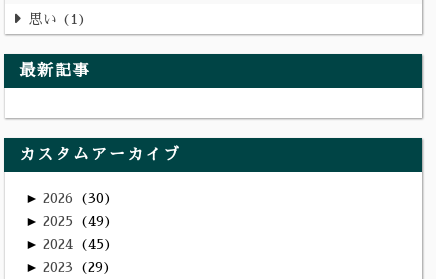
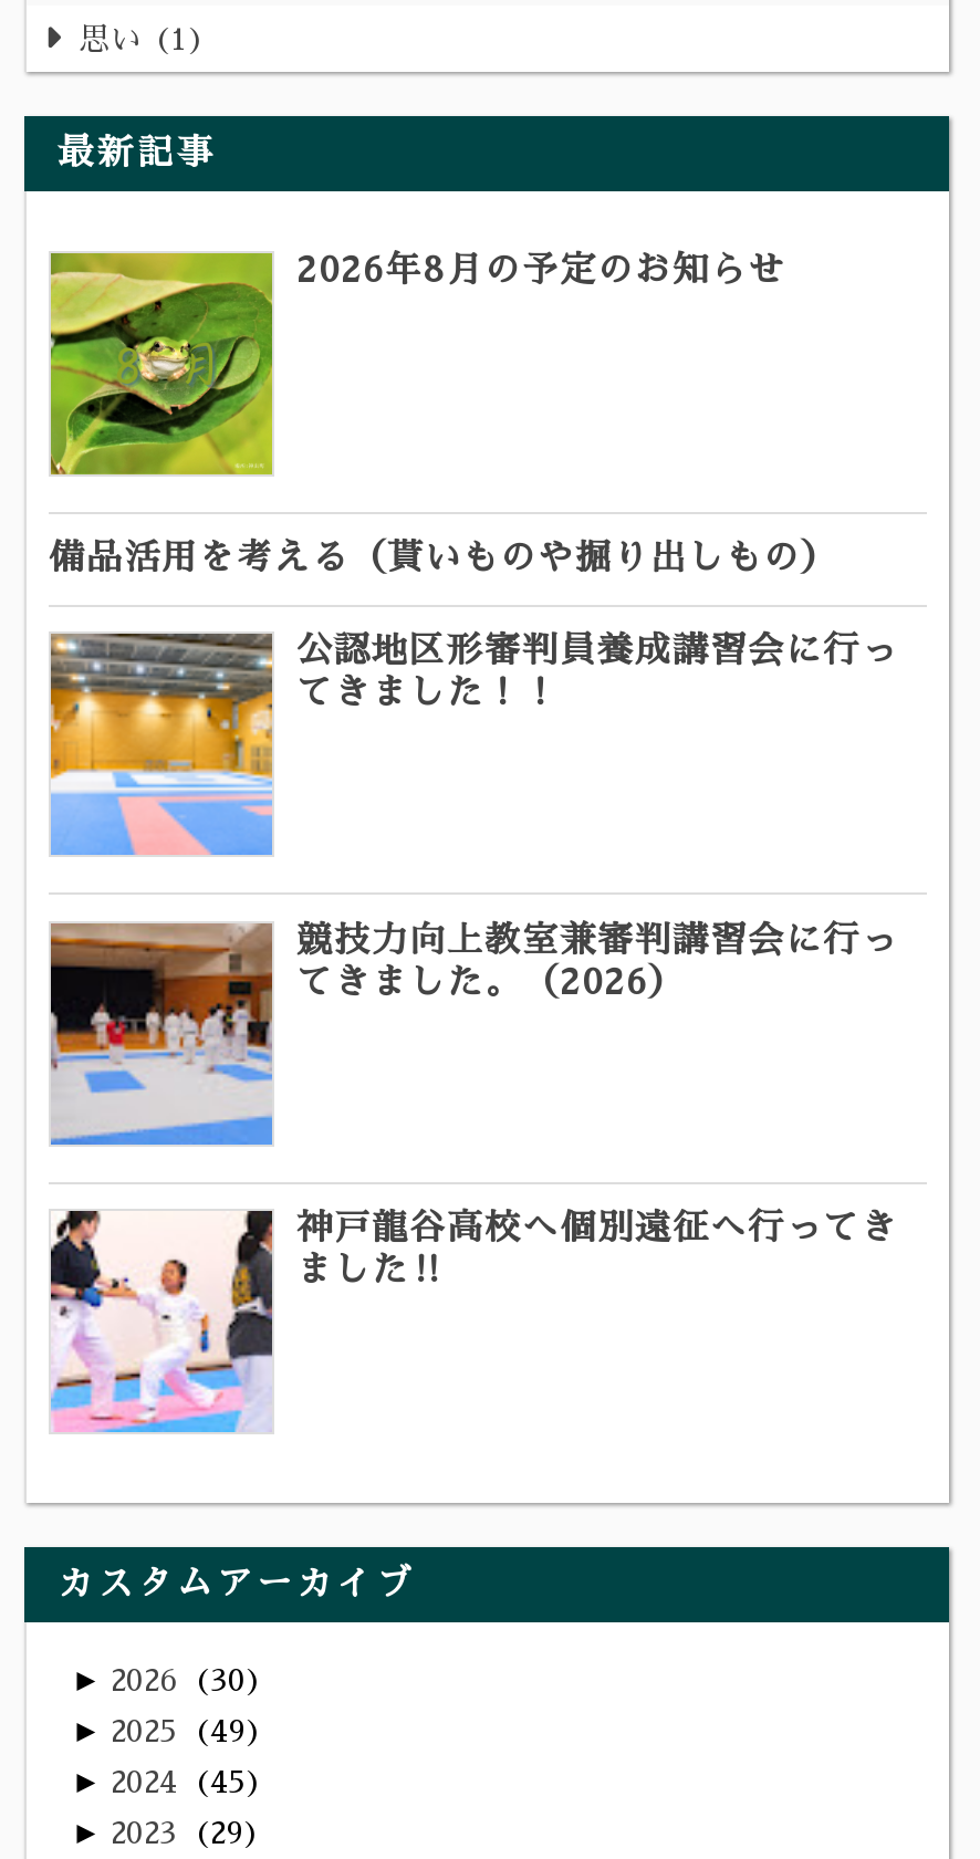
+ [image]
+ 2026年8月の予定のお知らせ

+ [image]
+ 備品活用を考える（貰いものや掘り出しもの）
+ 公認地区形審判員養成講習会に行っ
+ てきました！！

+ [image]
+ 競技力向上教室兼審判講習会に行っ
+ てきました。（2026）

+ [image]
+ 神戸龍谷高校へ個別遠征へ行ってき
+ ました‼
